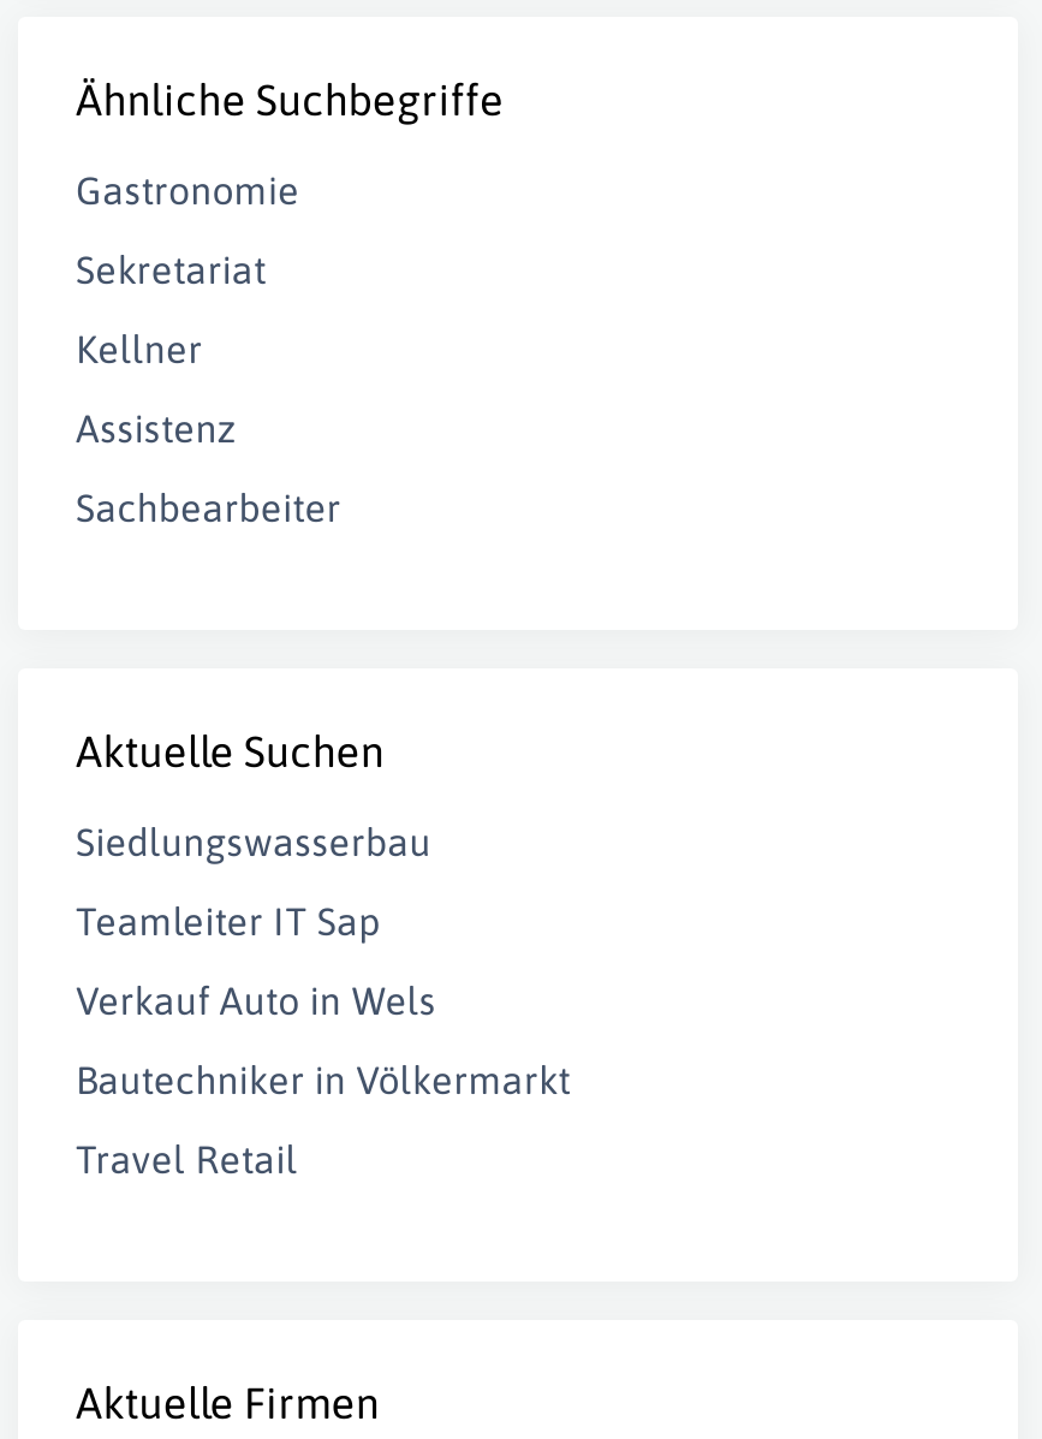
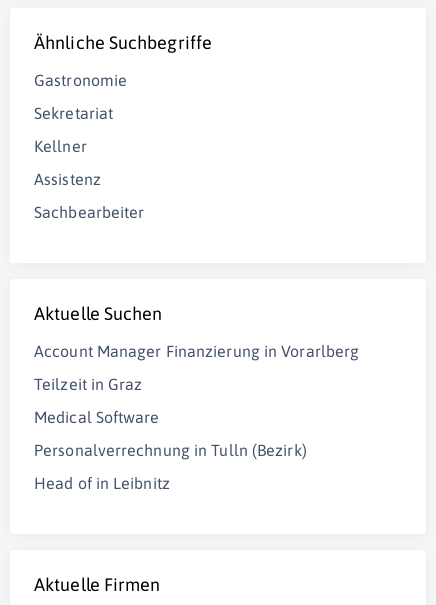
- Siedlungswasserbau
+ Account Manager Finanzierung in Vorarlberg

- Teamleiter IT Sap
+ Teilzeit in Graz

- Verkauf Auto in Wels
+ Medical Software

- Bautechniker in Völkermarkt
+ Personalverrechnung in Tulln (Bezirk)

- Travel Retail
+ Head of in Leibnitz
